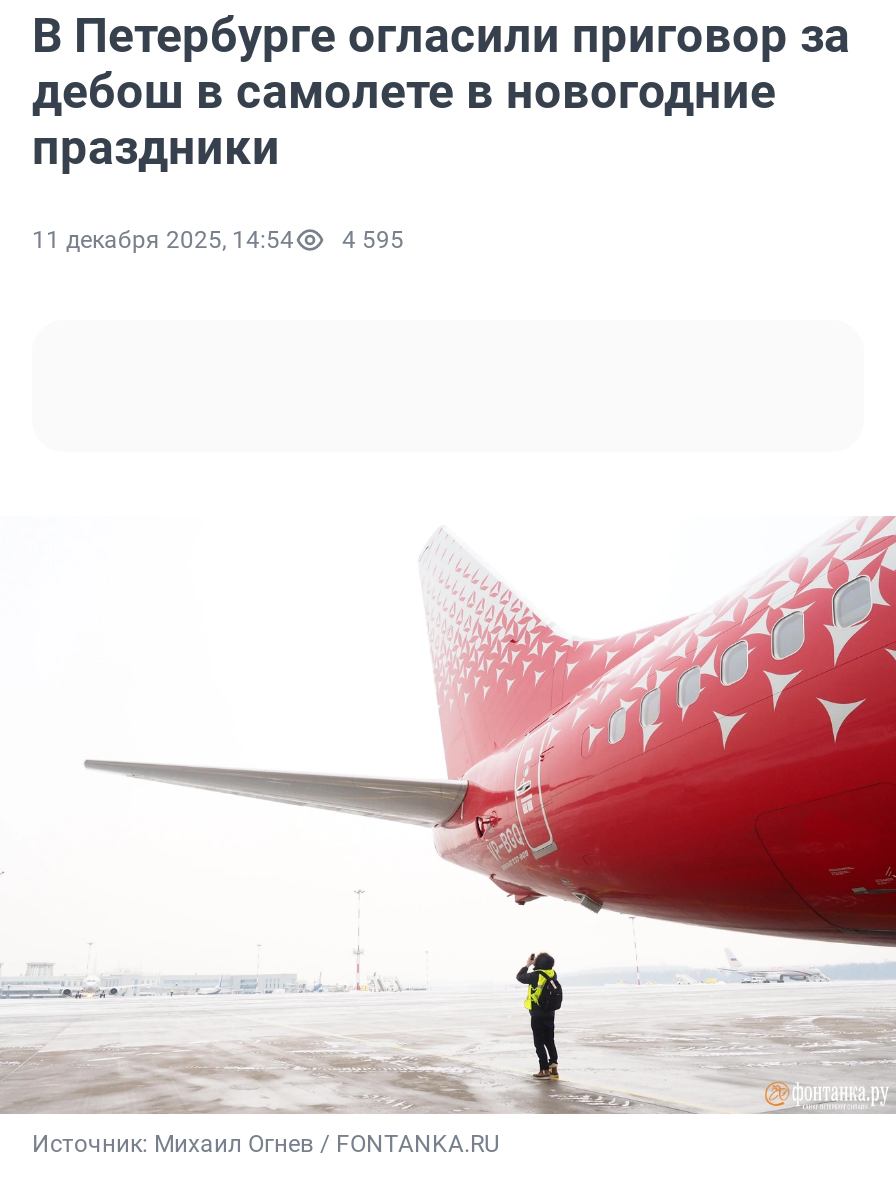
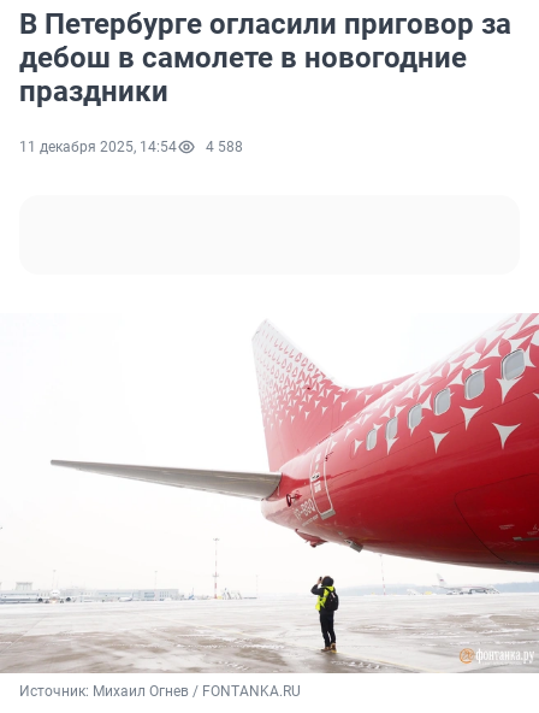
- 11 декабря 2025, 14:54 4 595
+ 11 декабря 2025, 14:54 4 588
